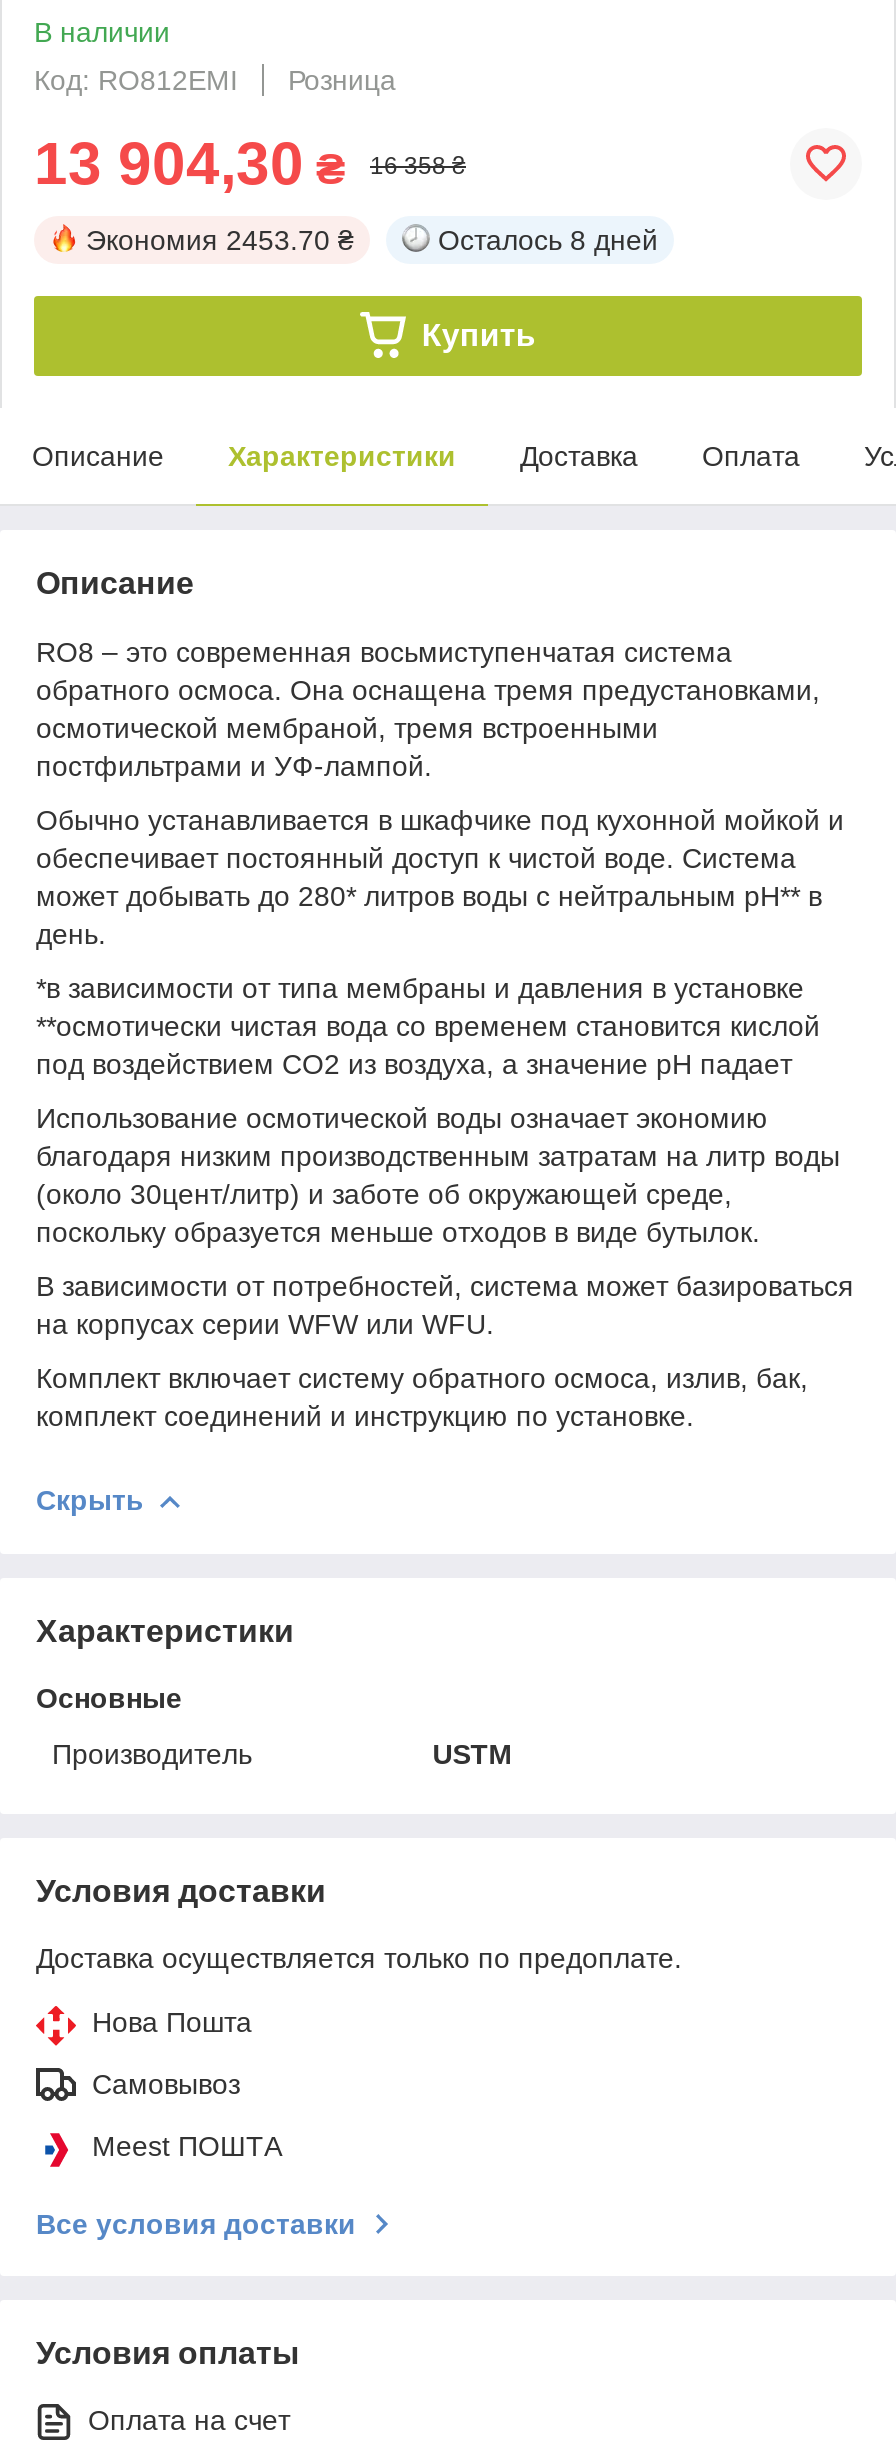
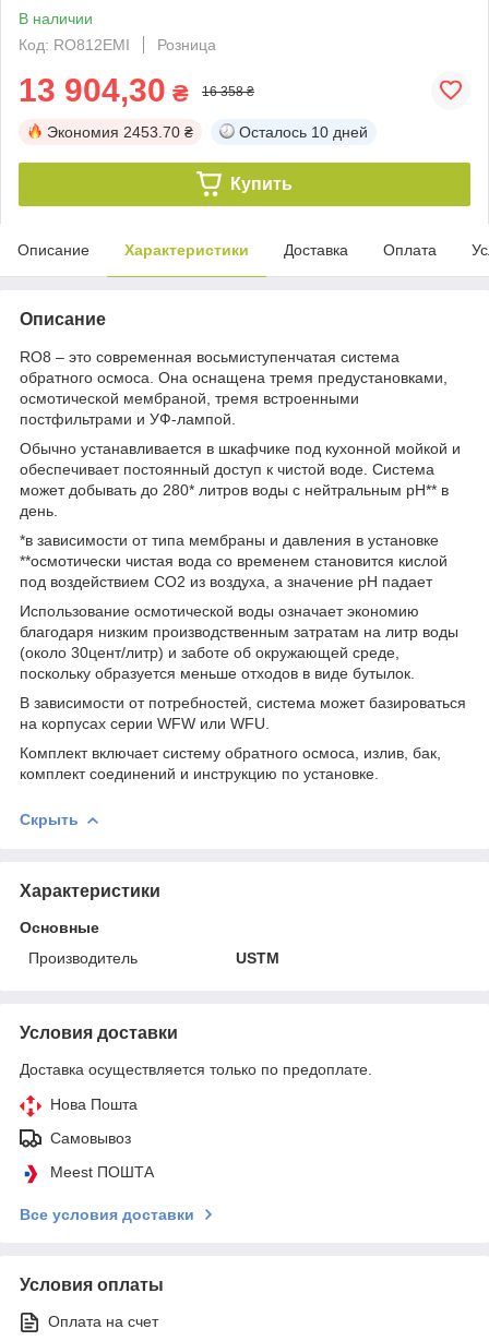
- Осталось 8 дней
+ Осталось 10 дней
